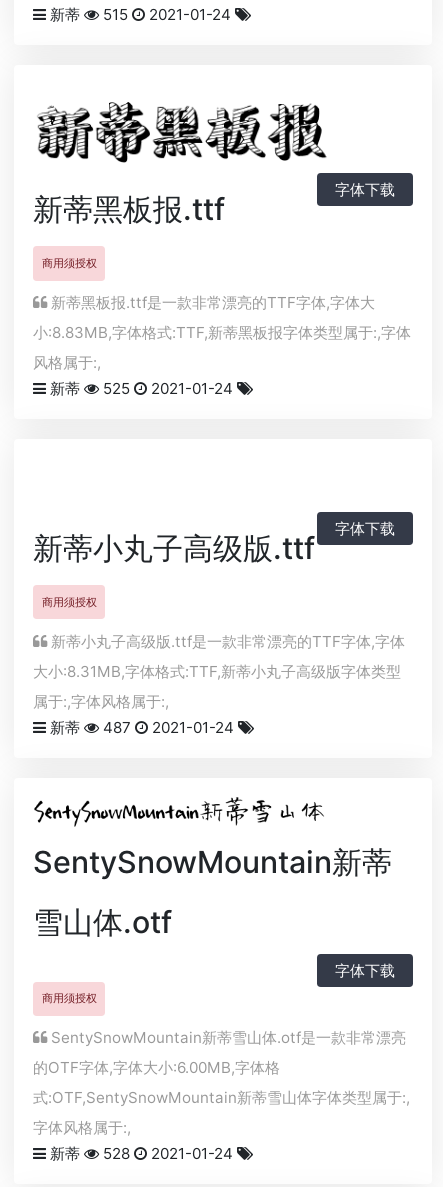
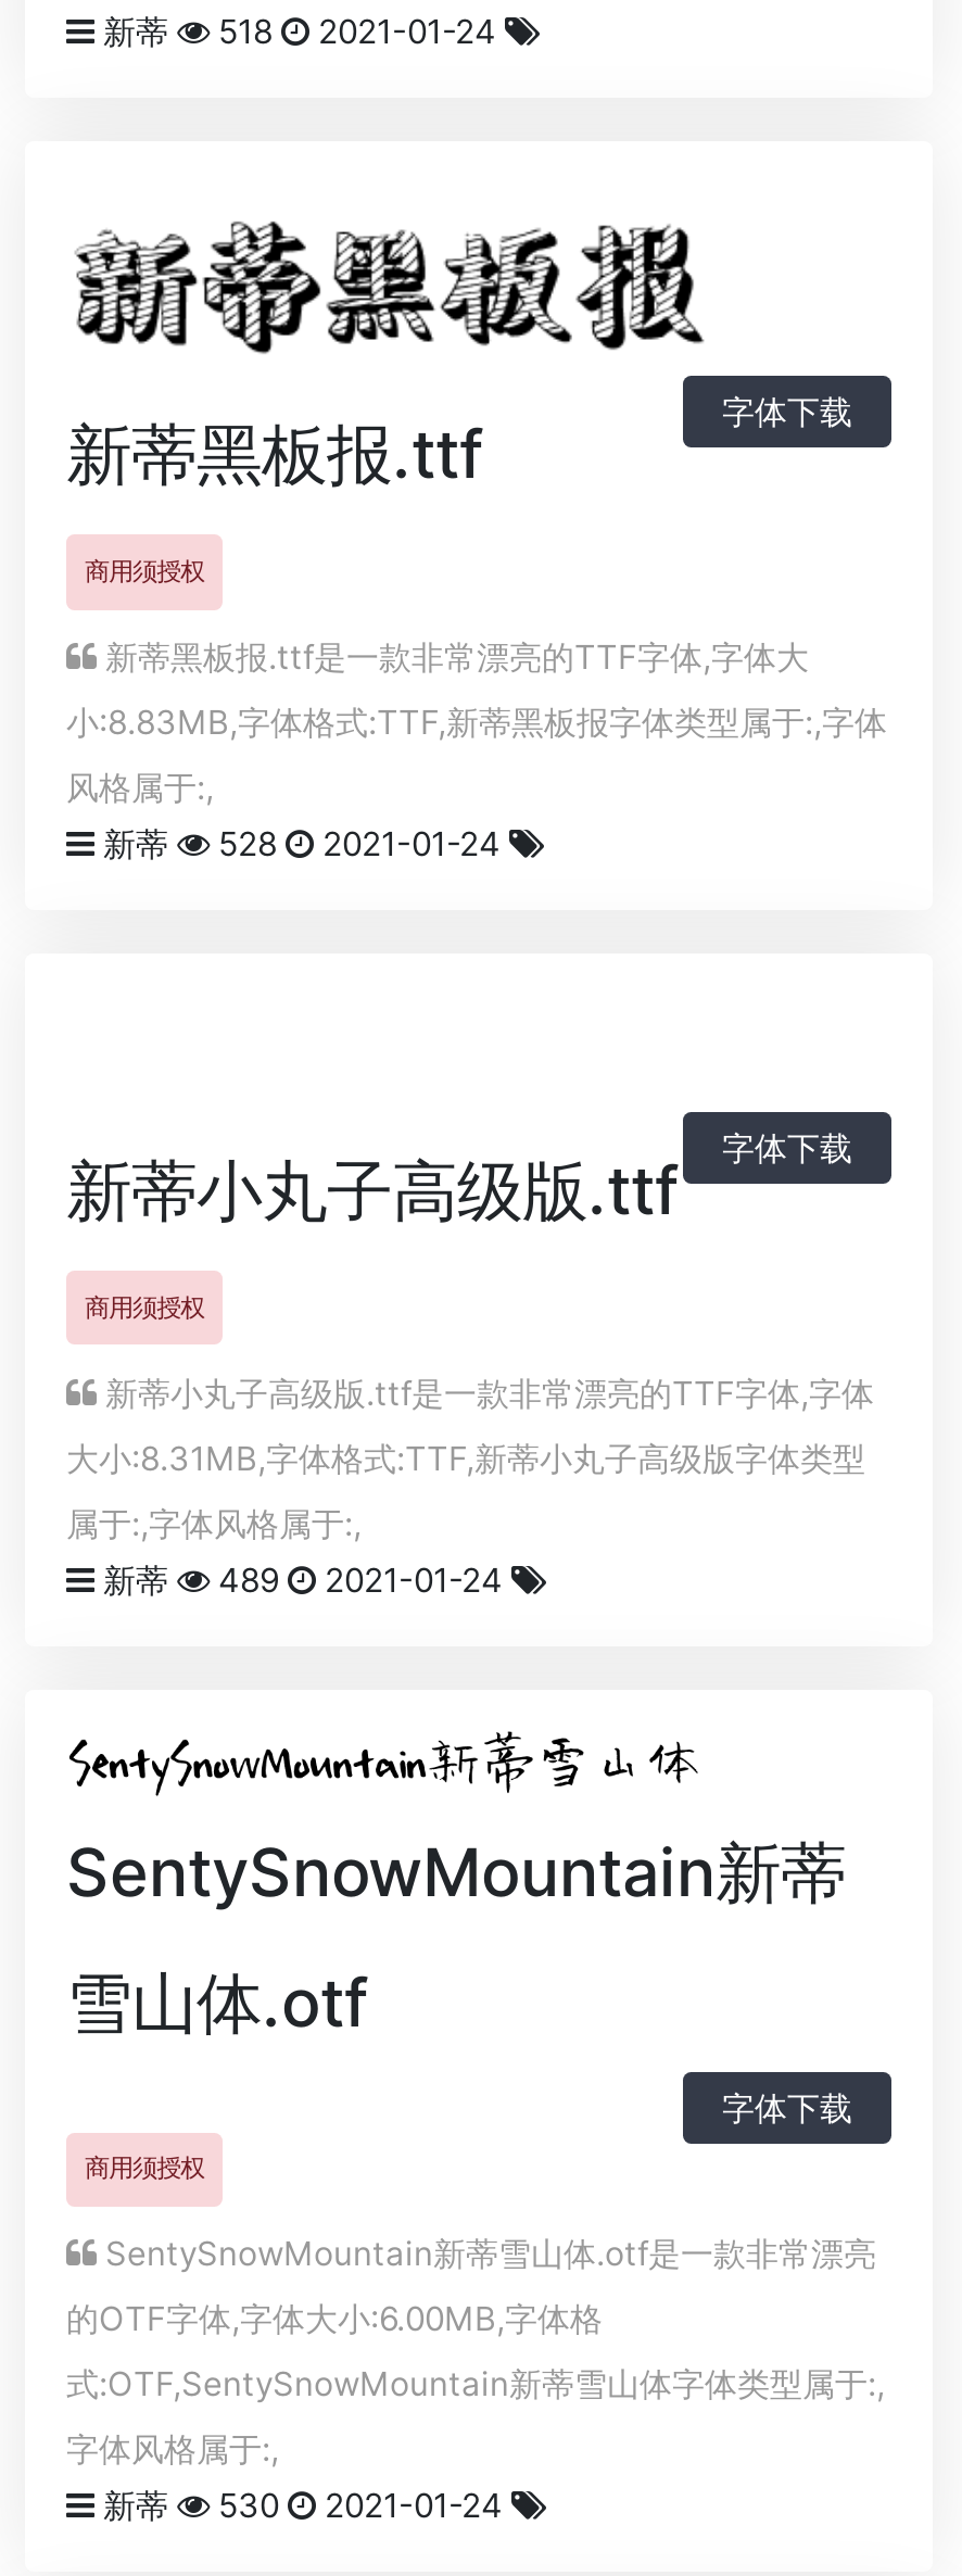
- 新蒂 515 2021-01-24
+ 新蒂 518 2021-01-24

- 新蒂 525 2021-01-24
+ 新蒂 528 2021-01-24

- 新蒂 487 2021-01-24
+ 新蒂 489 2021-01-24

- 新蒂 528 2021-01-24
+ 新蒂 530 2021-01-24
